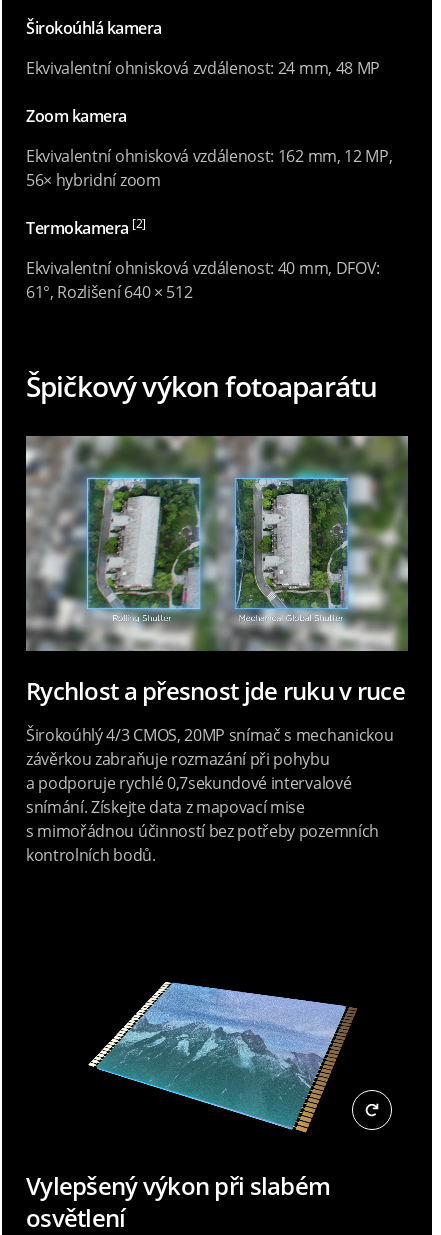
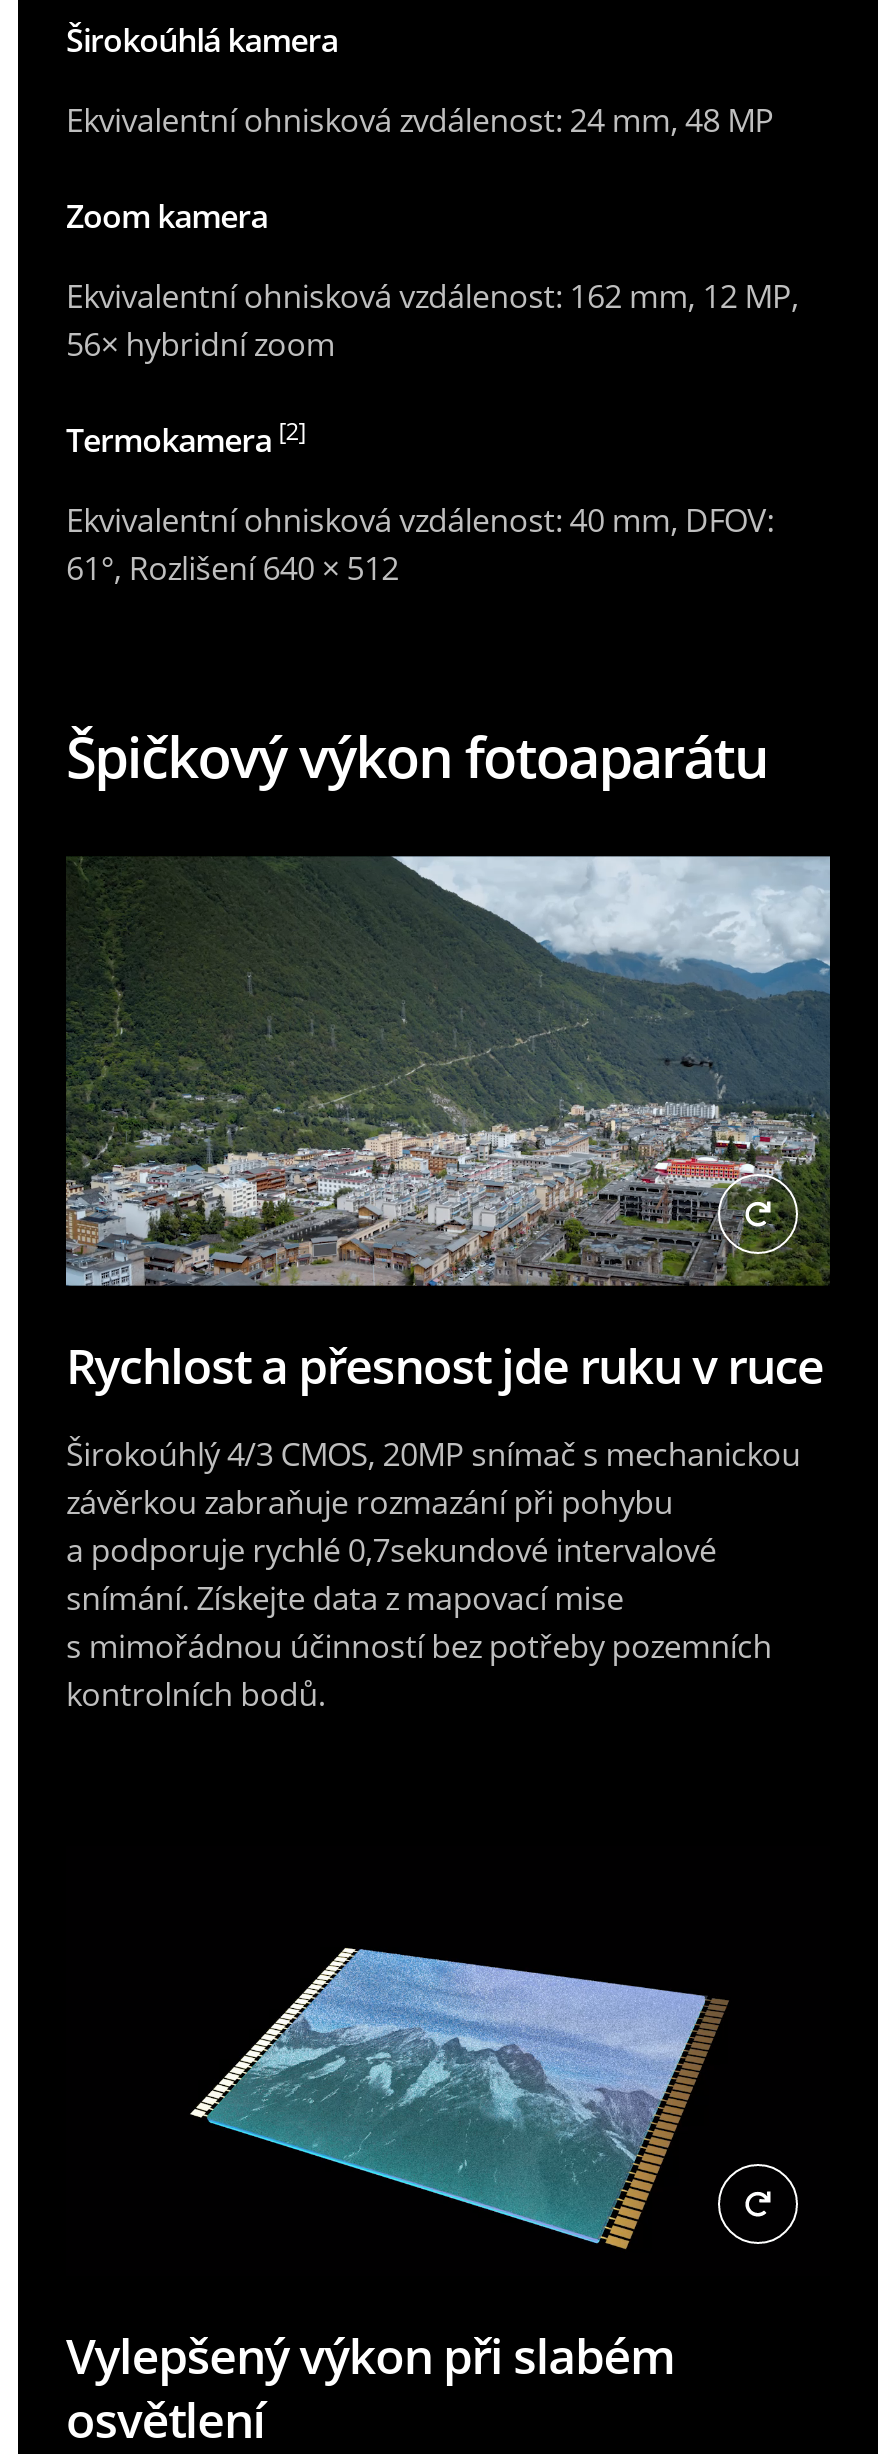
- [image]
+ [image]
